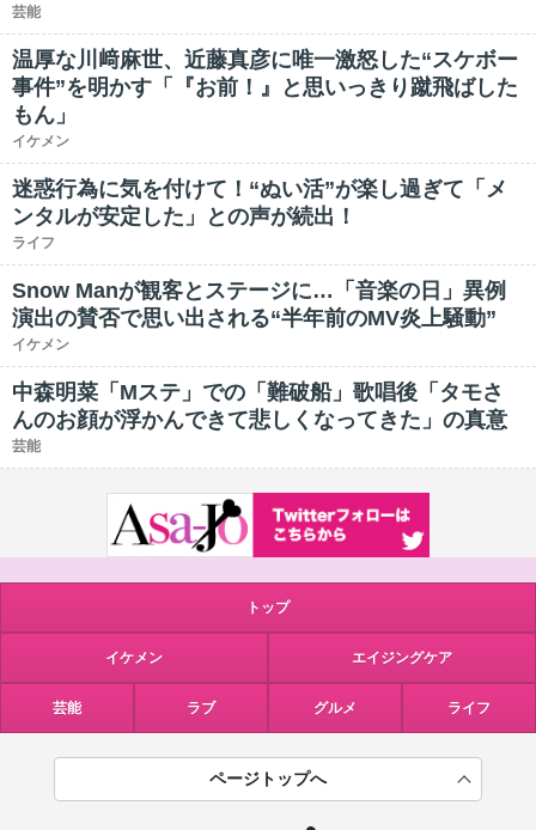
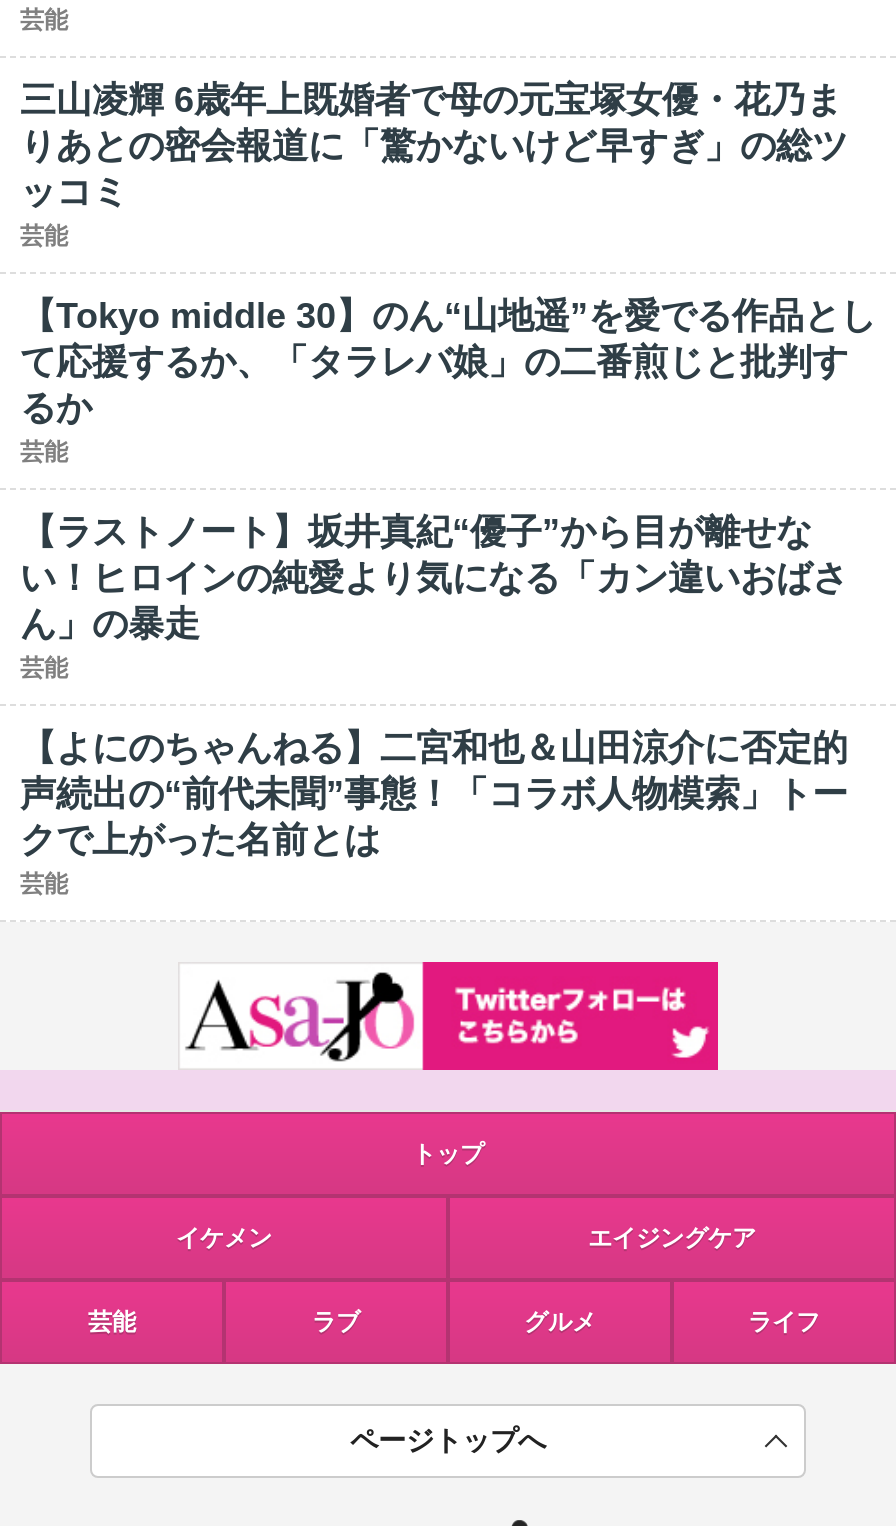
- 温厚な川﨑麻世、近藤真彦に唯一激怒した“スケボー
- 事件”を明かす「『お前！』と思いっきり蹴飛ばした
- もん」
- イケメン
+ 三山凌輝 6歳年上既婚者で母の元宝塚女優・花乃ま
+ りあとの密会報道に「驚かないけど早すぎ」の総ツ
+ ッコミ
+ 芸能

- 迷惑行為に気を付けて！“ぬい活”が楽し過ぎて「メ
- ンタルが安定した」との声が続出！
- ライフ
+ 【Tokyo middle 30】のん“山地遥”を愛でる作品とし
+ て応援するか、「タラレバ娘」の二番煎じと批判す
+ るか
+ 芸能

- Snow Manが観客とステージに…「音楽の日」異例
- 演出の賛否で思い出される“半年前のMV炎上騒動”
- イケメン
+ 【ラストノート】坂井真紀“優子”から目が離せな
+ い！ヒロインの純愛より気になる「カン違いおばさ
+ ん」の暴走
+ 芸能

- 中森明菜「Mステ」での「難破船」歌唱後「タモさ
- んのお顔が浮かんできて悲しくなってきた」の真意
+ 【よにのちゃんねる】二宮和也＆山田涼介に否定的
+ 声続出の“前代未聞”事態！「コラボ人物模索」トー
+ クで上がった名前とは
